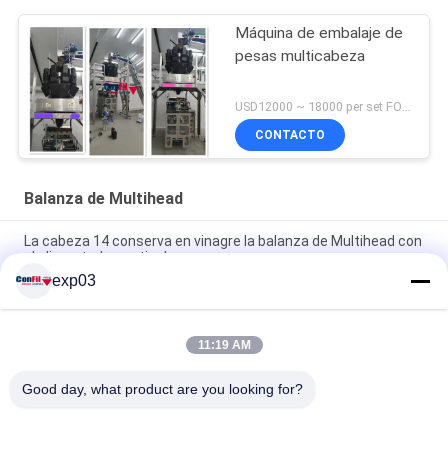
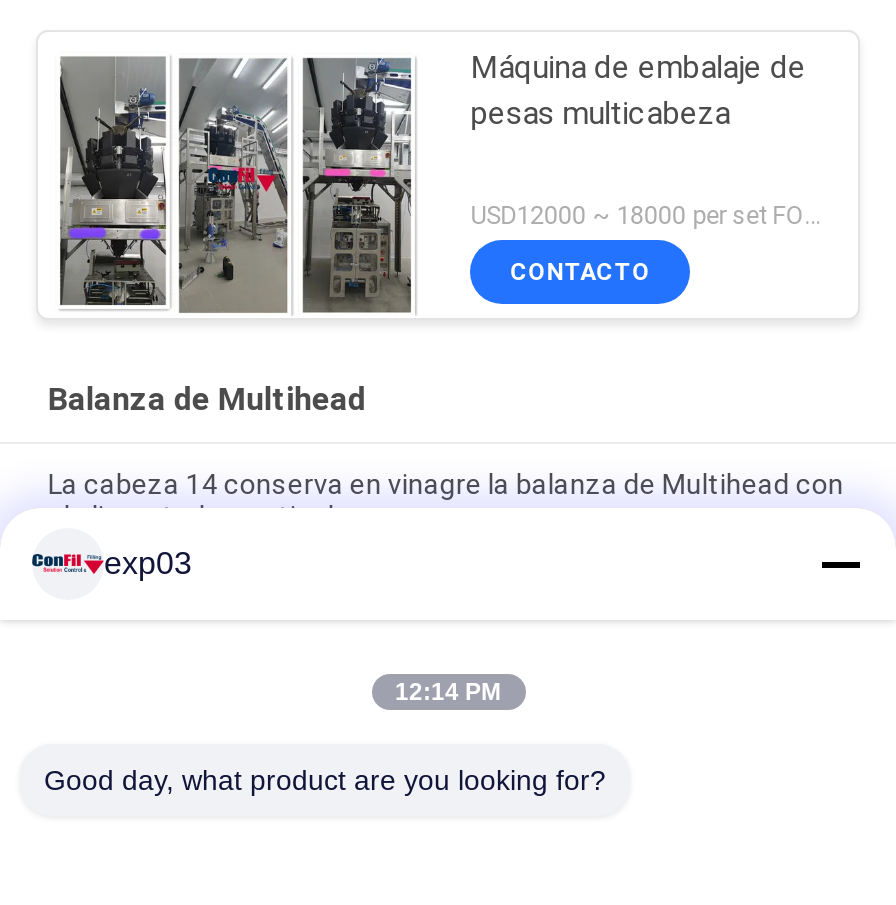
- 11:19 AM
+ 12:14 PM
